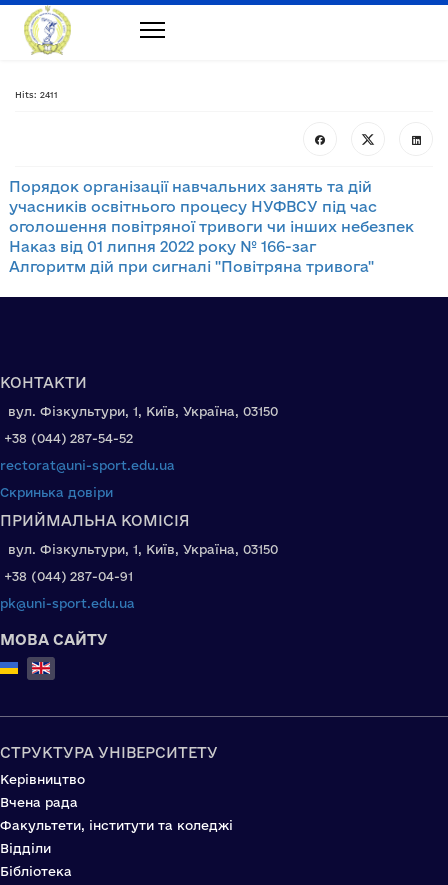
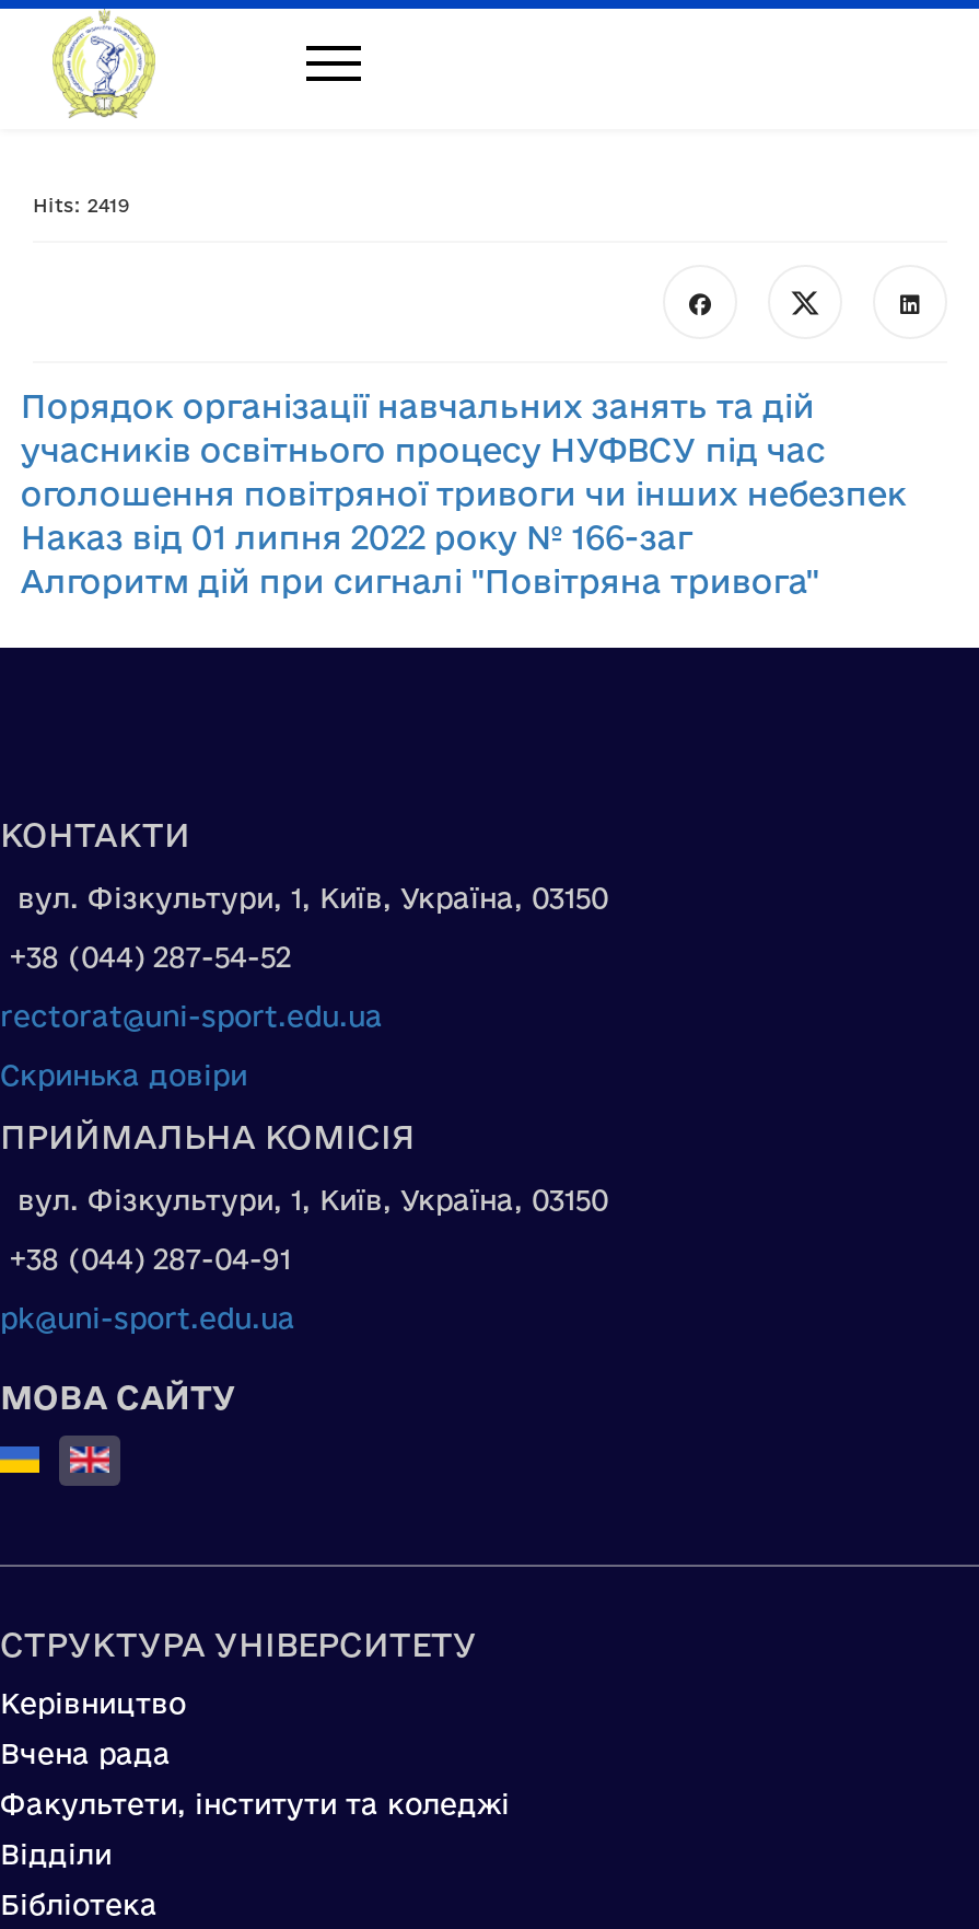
- Hits: 2411
+ Hits: 2419
